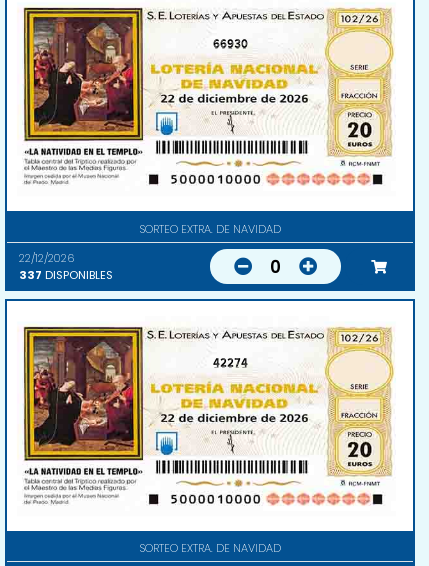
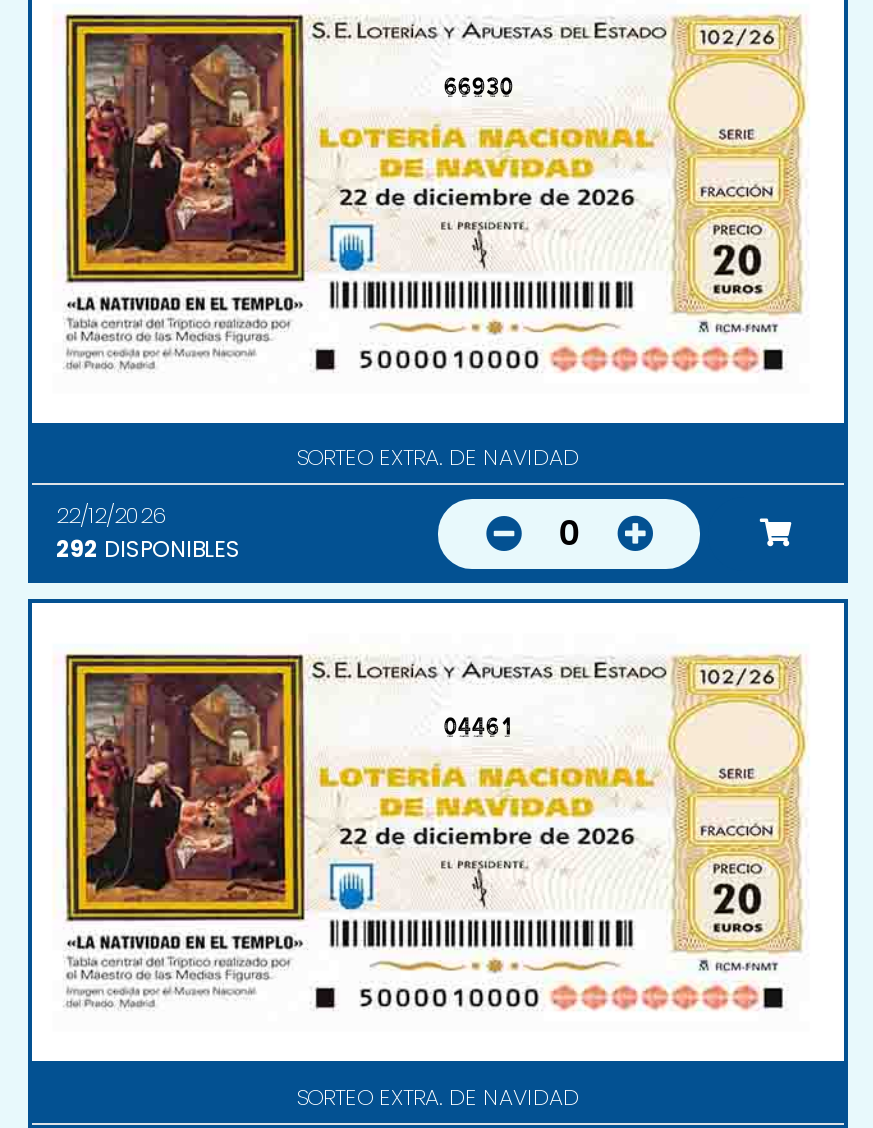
- 337 DISPONIBLES
+ 292 DISPONIBLES

- 42274
+ 04461
